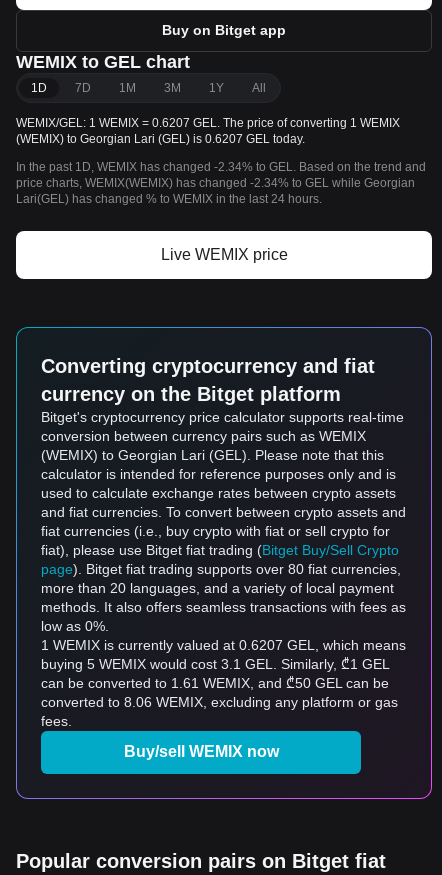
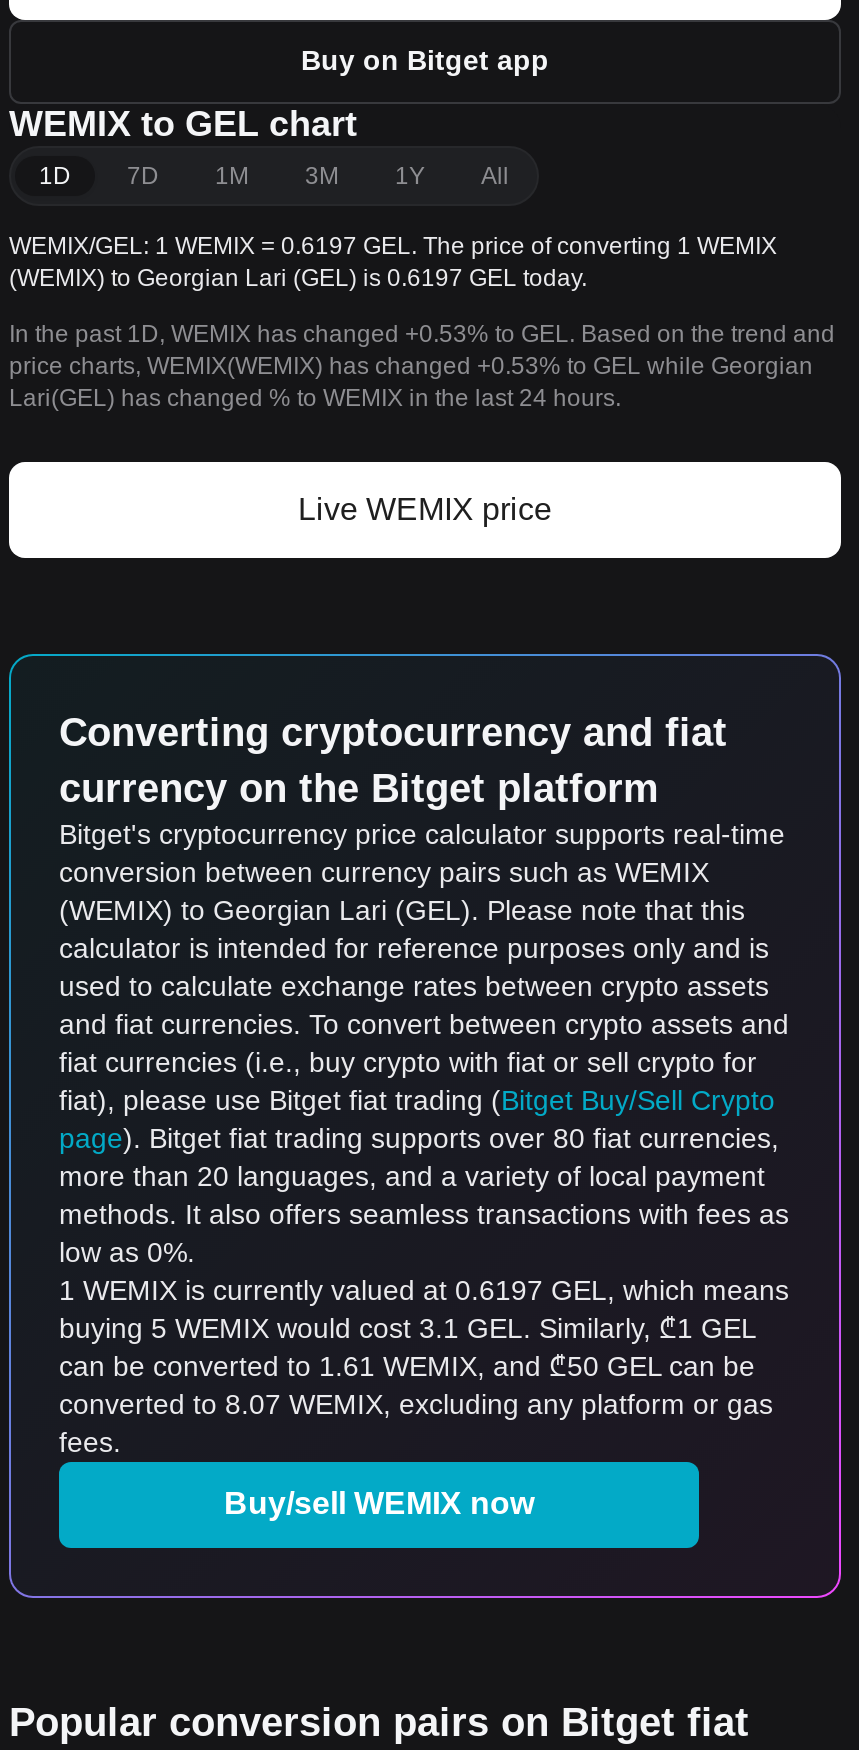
- WEMIX/GEL: 1 WEMIX = 0.6207 GEL. The price of converting 1 WEMIX
+ WEMIX/GEL: 1 WEMIX = 0.6197 GEL. The price of converting 1 WEMIX

- (WEMIX) to Georgian Lari (GEL) is 0.6207 GEL today.
+ (WEMIX) to Georgian Lari (GEL) is 0.6197 GEL today.

- In the past 1D, WEMIX has changed -2.34% to GEL. Based on the trend and
+ In the past 1D, WEMIX has changed +0.53% to GEL. Based on the trend and

- price charts, WEMIX(WEMIX) has changed -2.34% to GEL while Georgian
+ price charts, WEMIX(WEMIX) has changed +0.53% to GEL while Georgian

- 1 WEMIX is currently valued at 0.6207 GEL, which means
+ 1 WEMIX is currently valued at 0.6197 GEL, which means

- converted to 8.06 WEMIX, excluding any platform or gas
+ converted to 8.07 WEMIX, excluding any platform or gas
